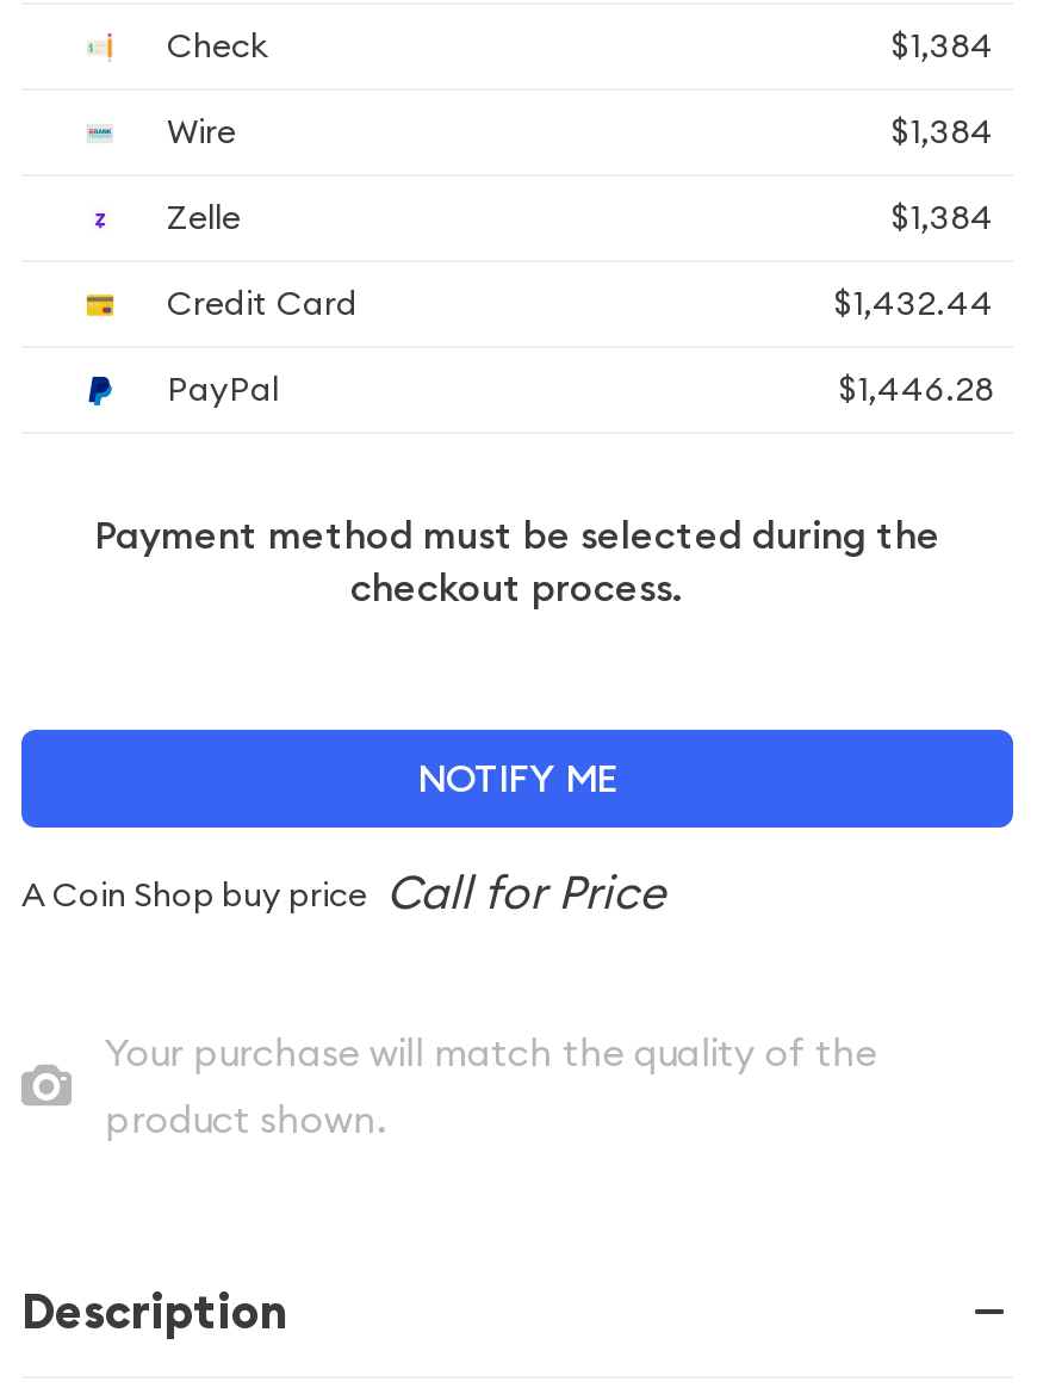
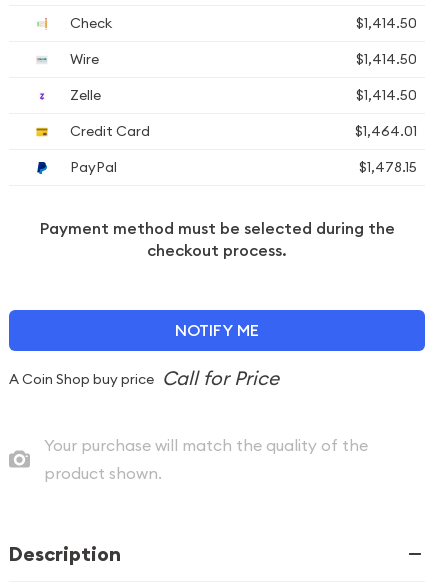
- $1,384
+ $1,414.50

- $1,384
+ $1,414.50

- $1,384
+ $1,414.50

- $1,432.44
+ $1,464.01

- $1,446.28
+ $1,478.15
